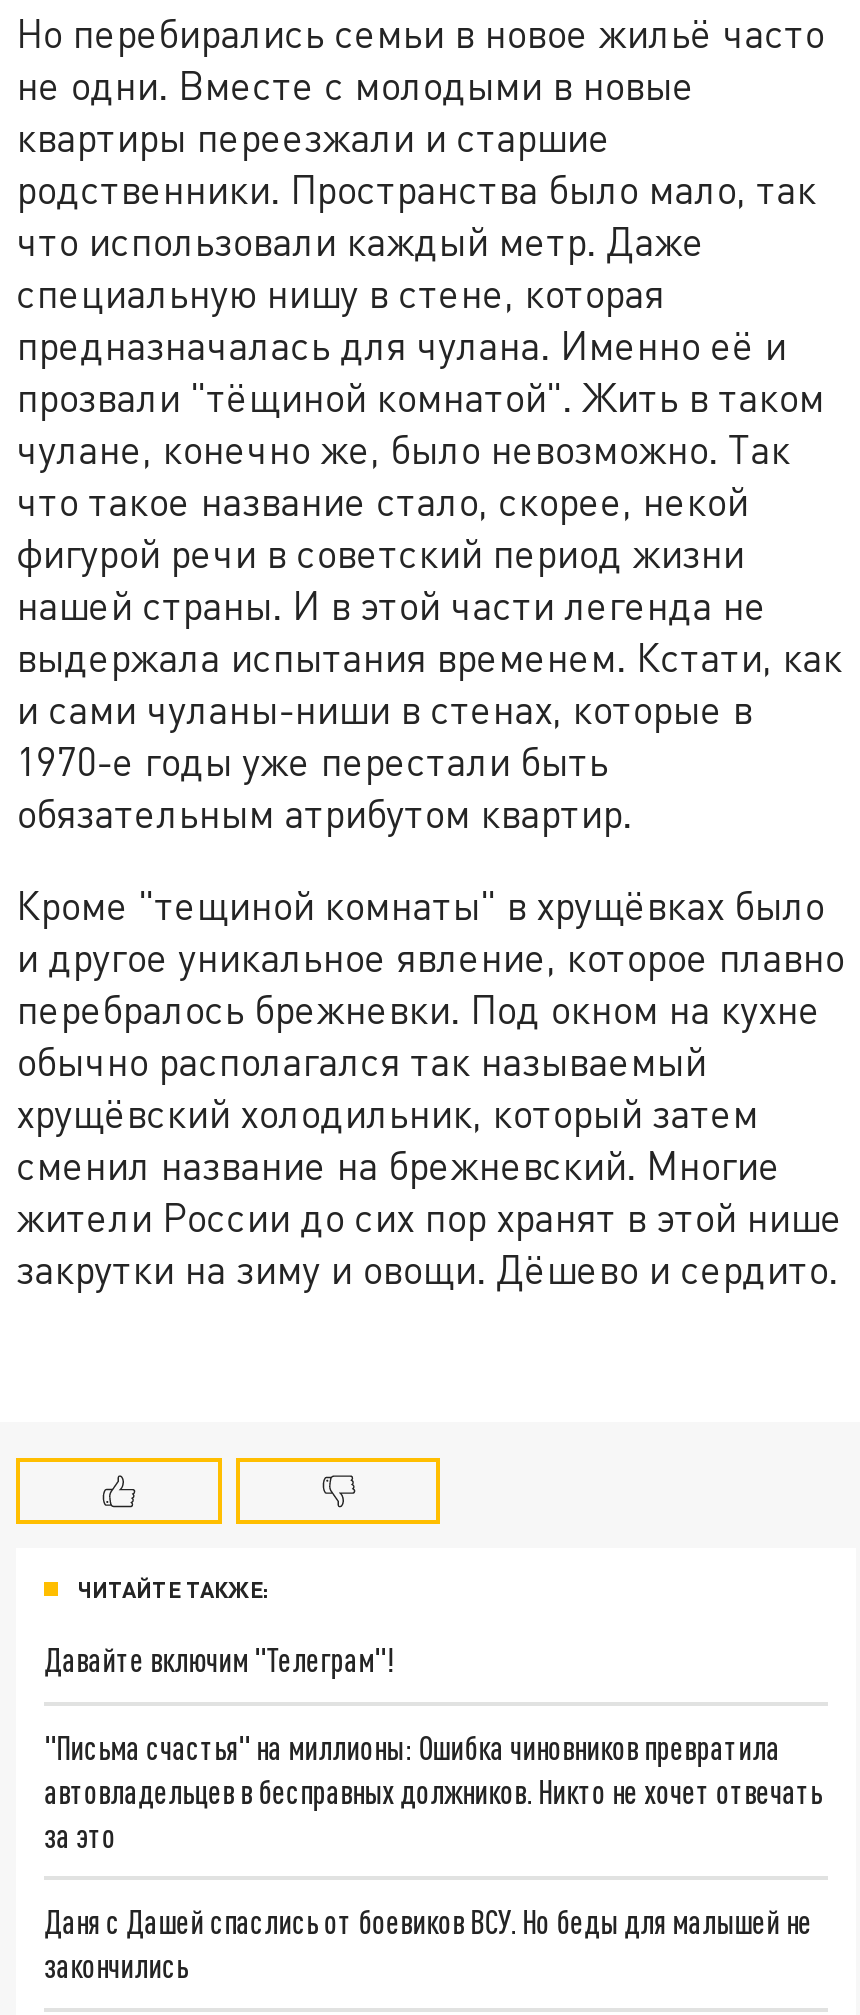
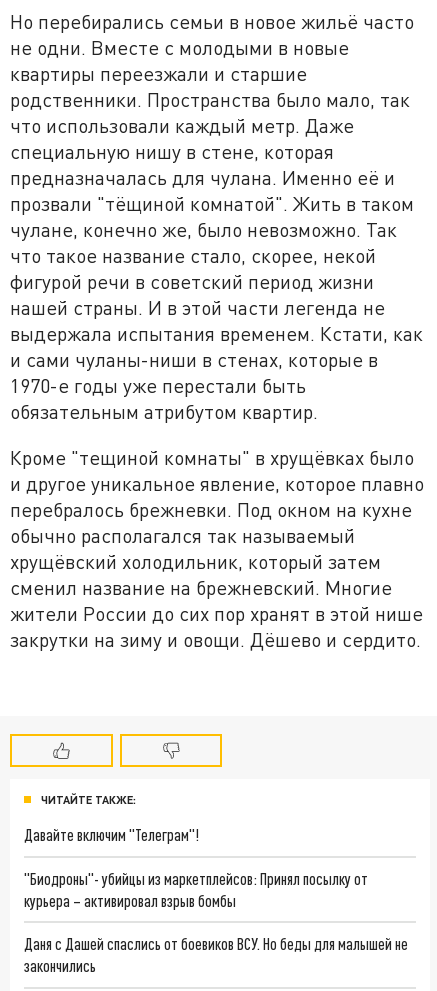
- "Письма счастья" на миллионы: Ошибка чиновников превратила
- автовладельцев в бесправных должников. Никто не хочет отвечать
- за это
+ "Биодроны"- убийцы из маркетплейсов: Принял посылку от
+ курьера – активировал взрыв бомбы
